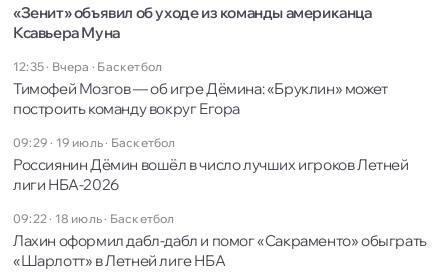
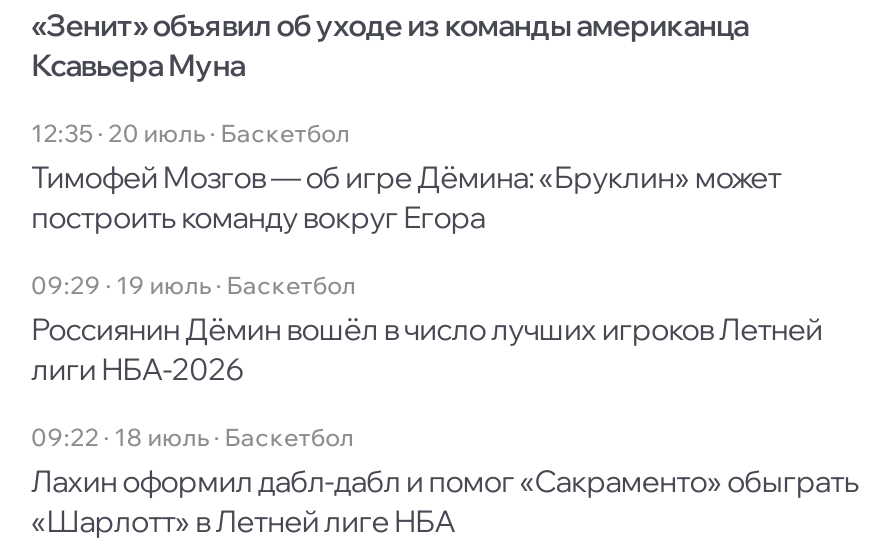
- 12:35 · Вчера · Баскетбол
+ 12:35 · 20 июль · Баскетбол
